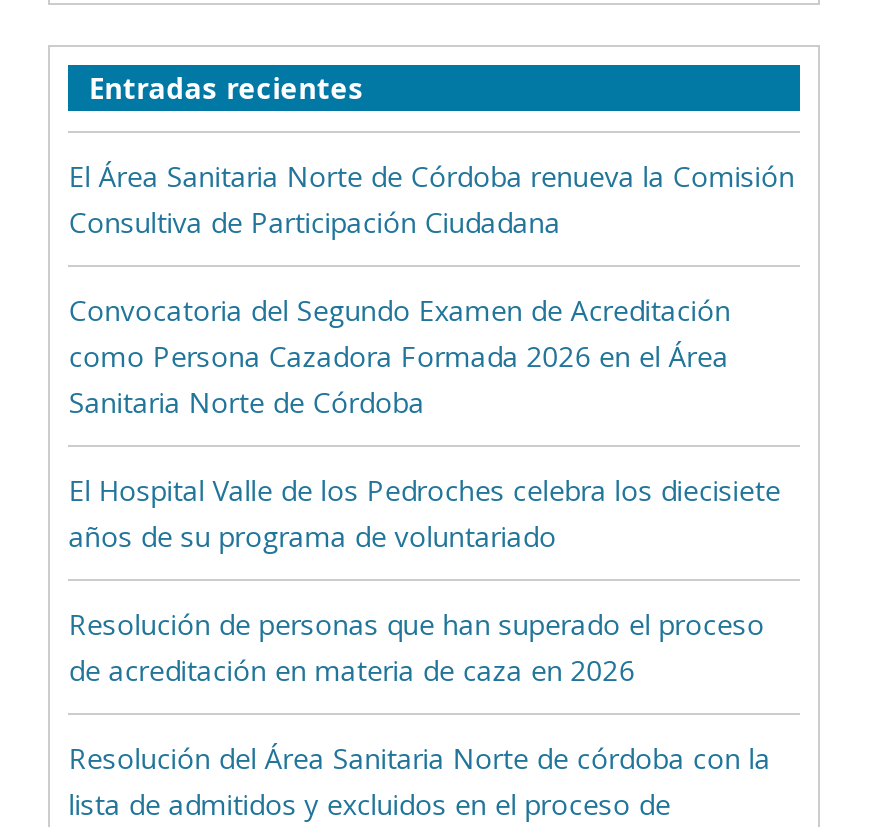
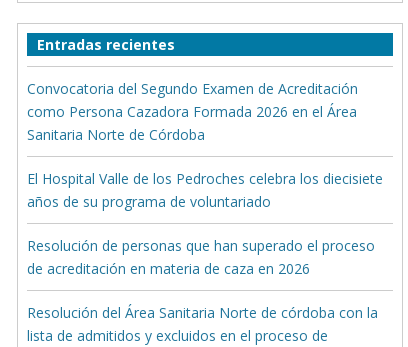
- El Área Sanitaria Norte de Córdoba renueva la Comisión
- Consultiva de Participación Ciudadana
